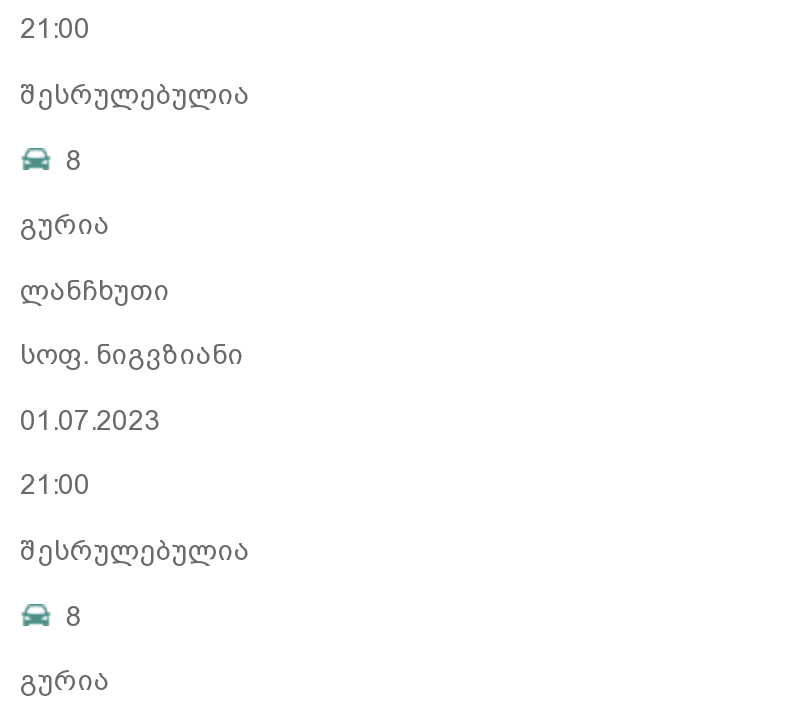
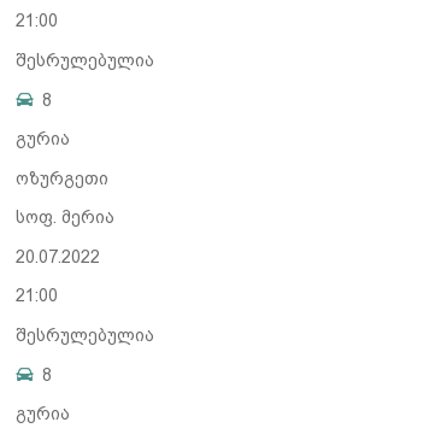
- ლანჩხუთი
+ ოზურგეთი

- სოფ. ნიგვზიანი
+ სოფ. მერია

- 01.07.2023
+ 20.07.2022
